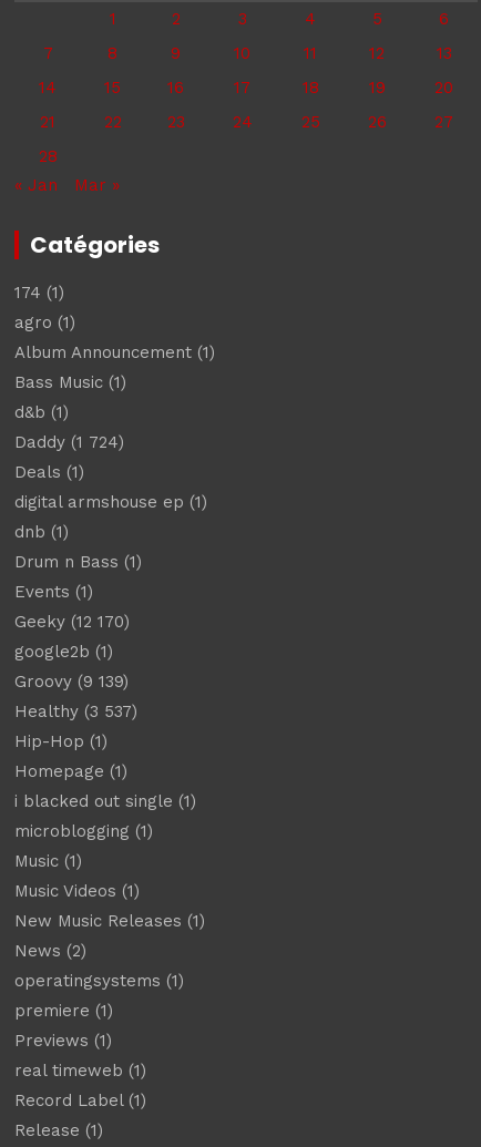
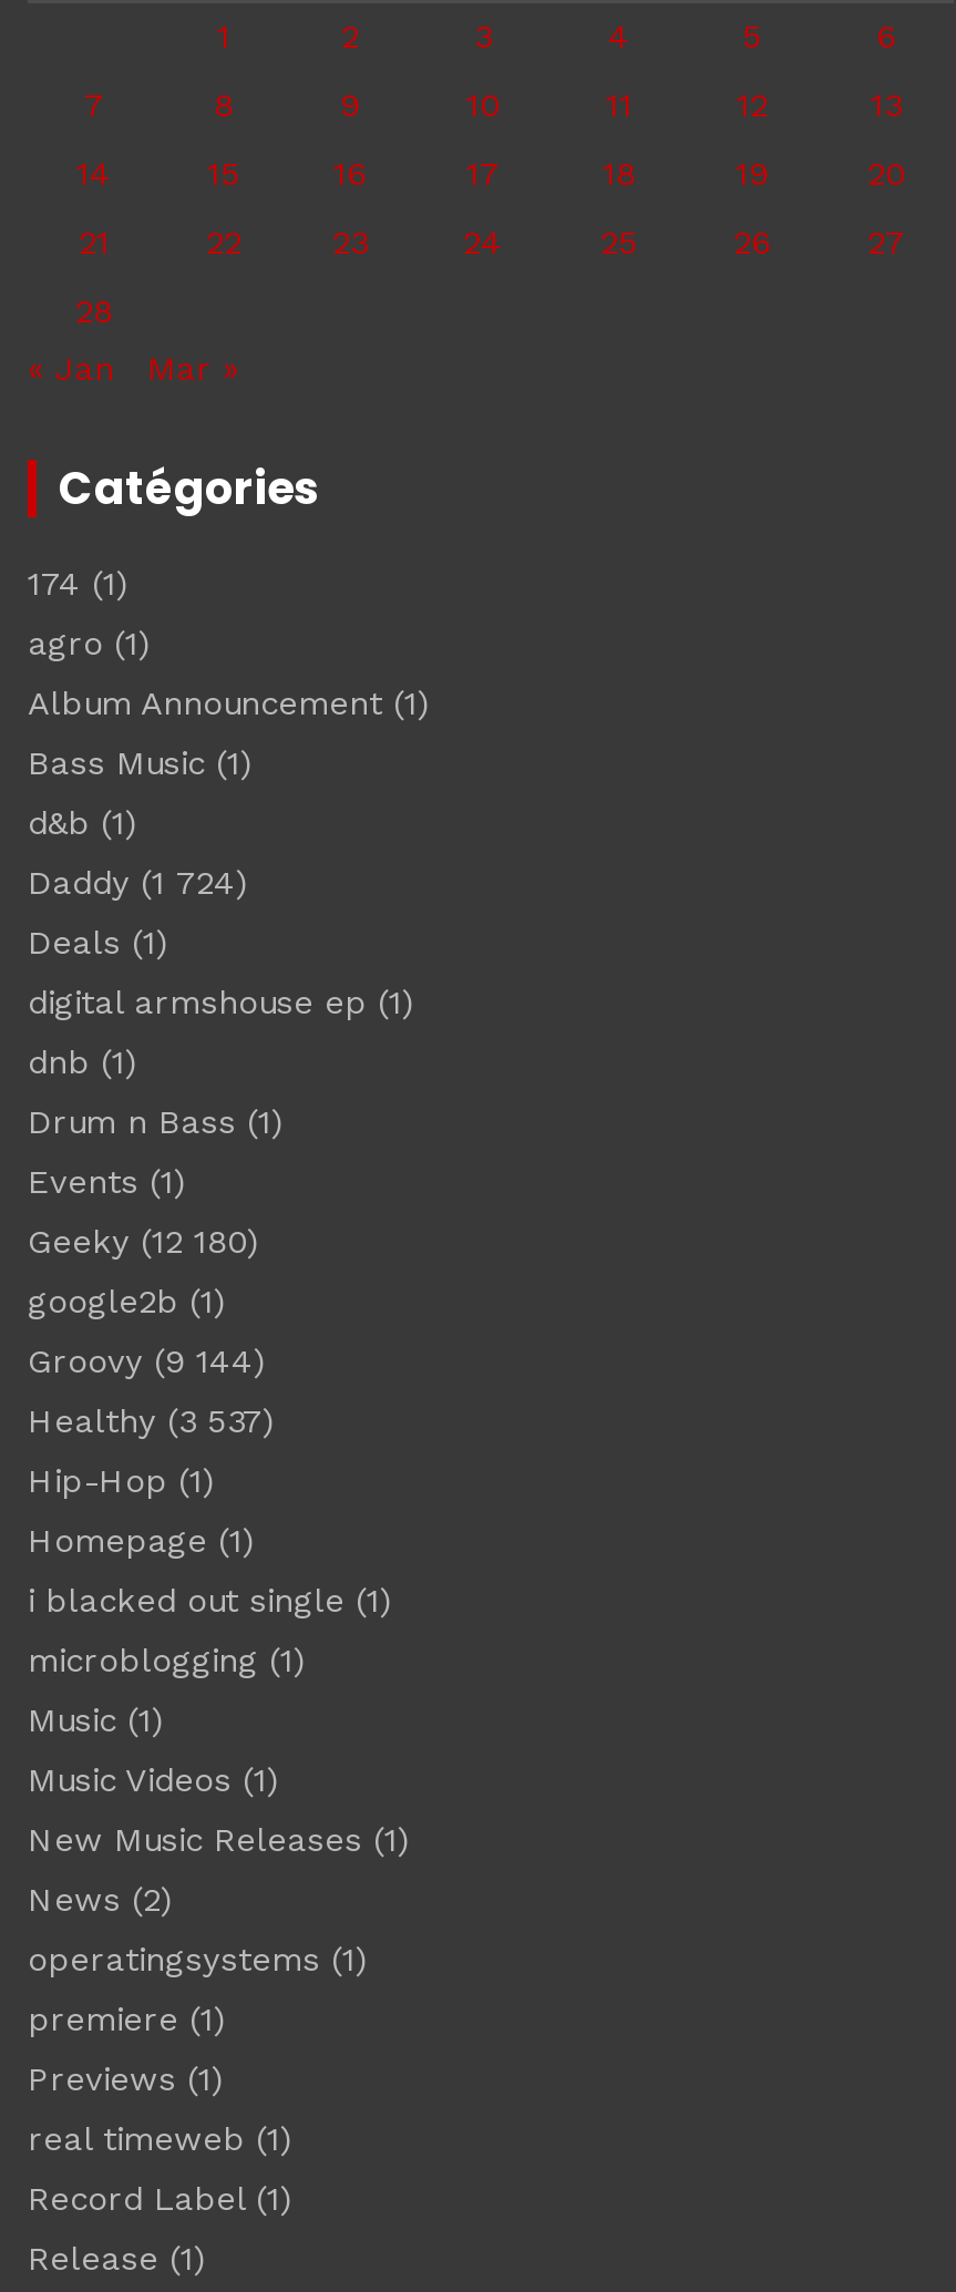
- Geeky (12 170)
+ Geeky (12 180)

- Groovy (9 139)
+ Groovy (9 144)
